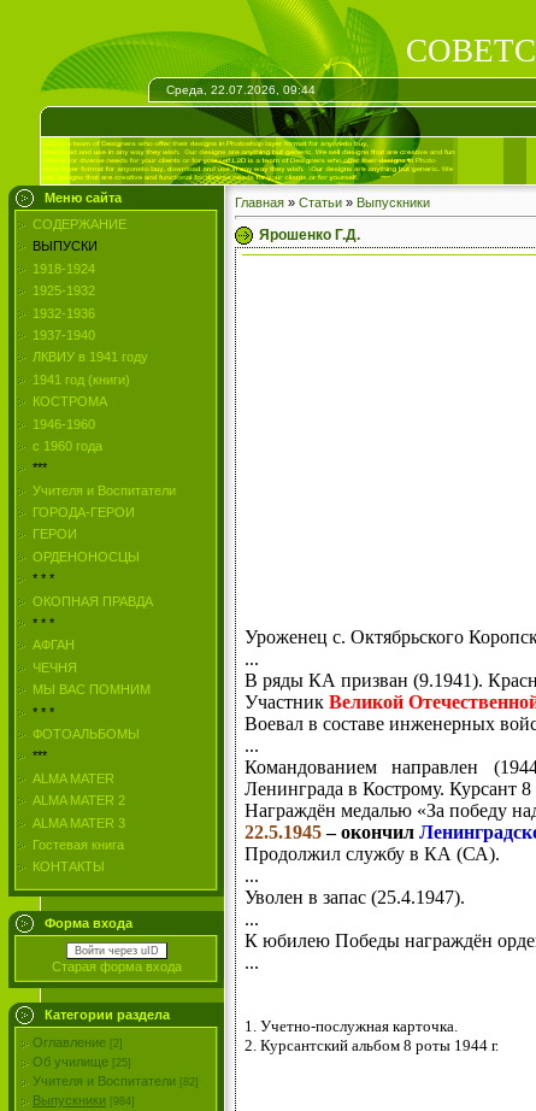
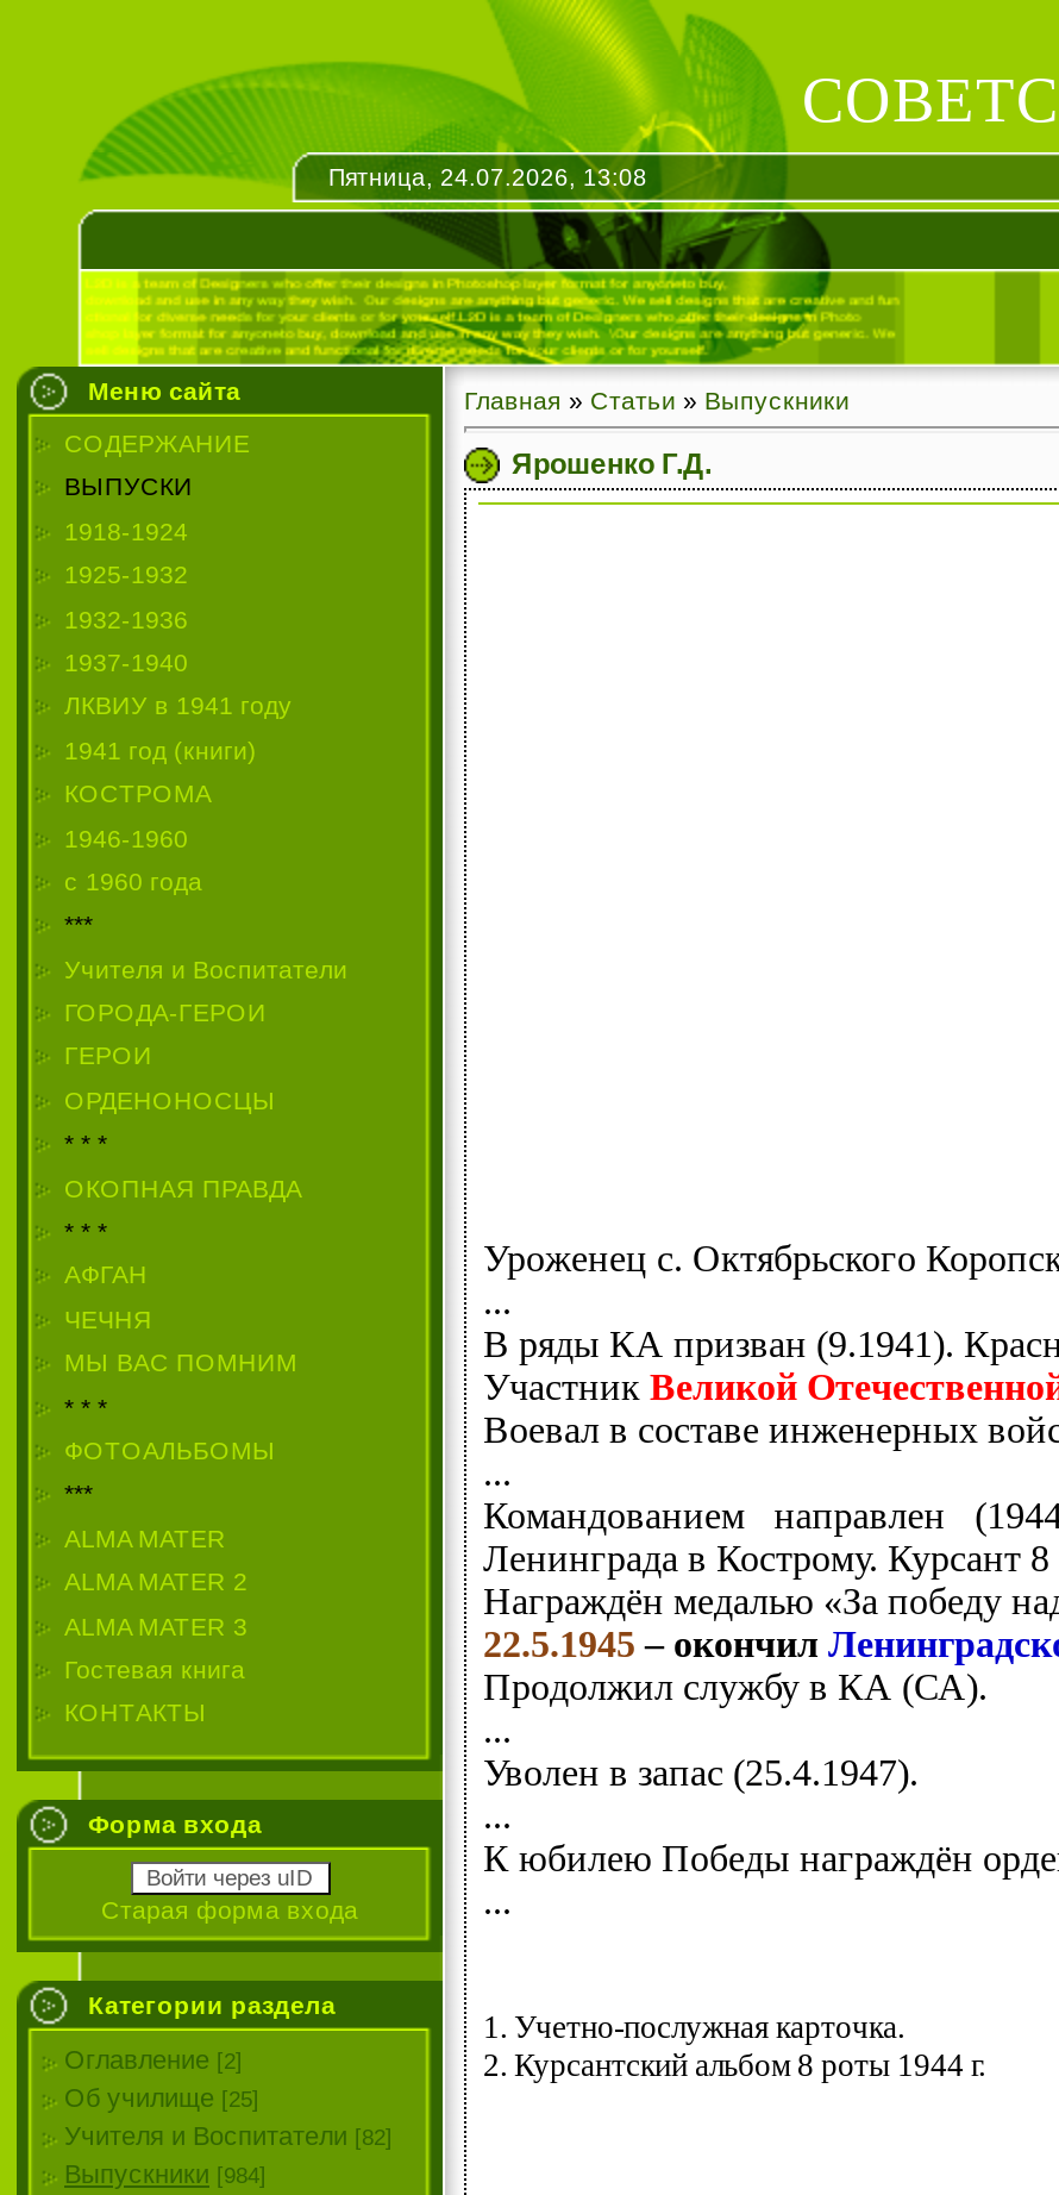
- Среда, 22.07.2026, 09:44
+ Пятница, 24.07.2026, 13:08
